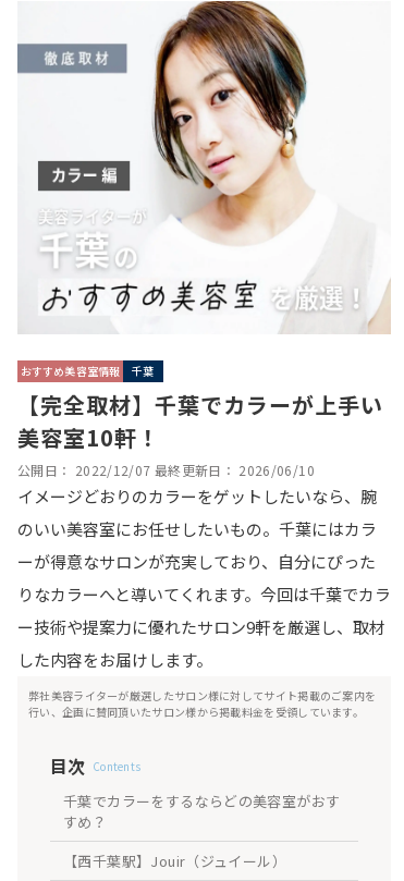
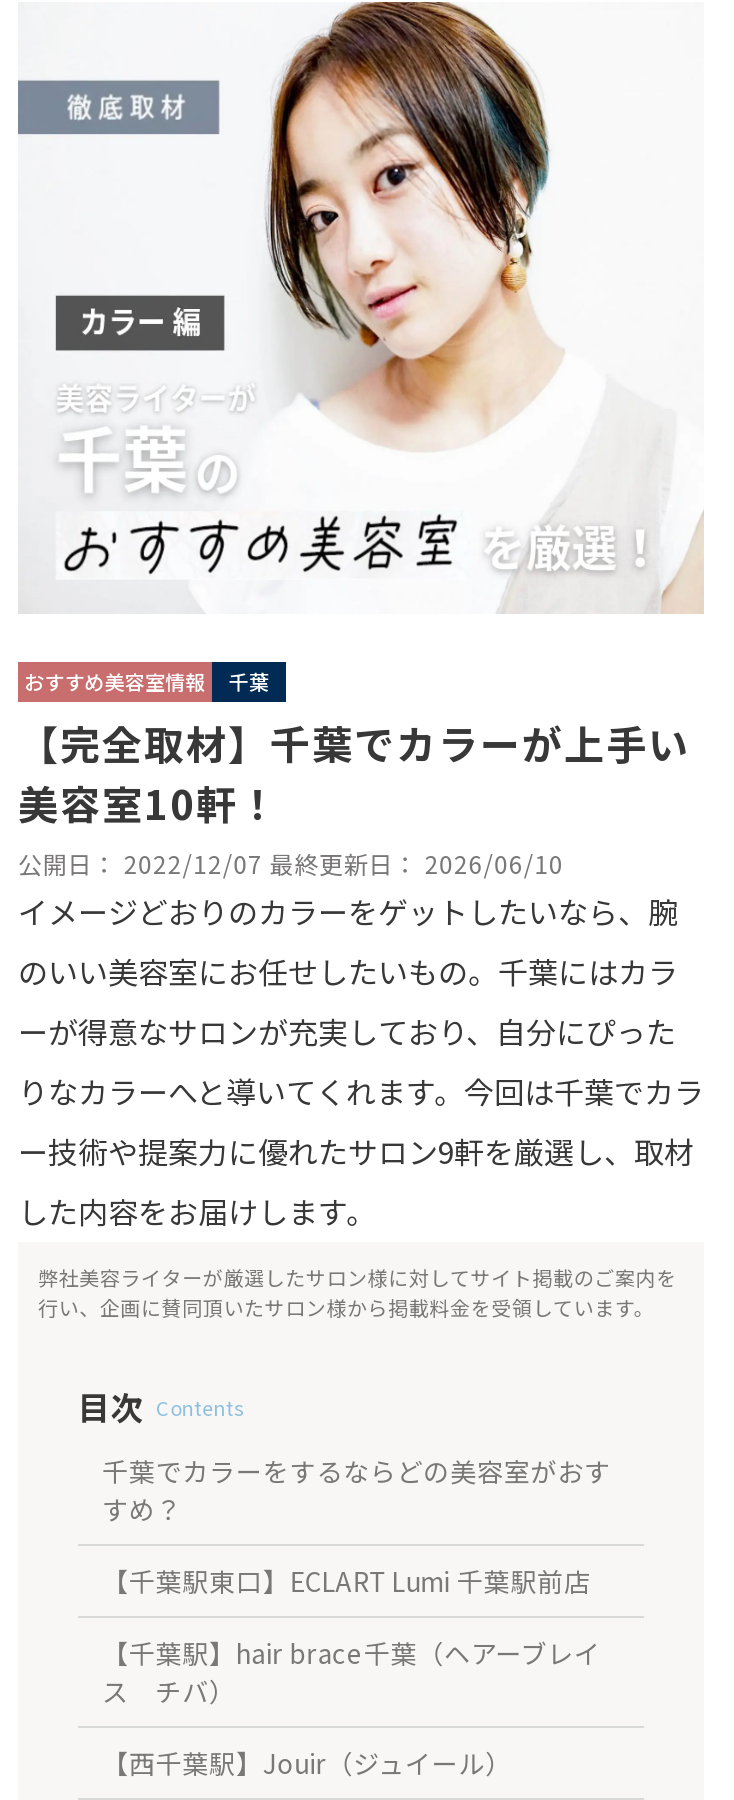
+ 【千葉駅東口】ECLART Lumi 千葉駅前店
+ 【千葉駅】hair brace千葉（ヘアーブレイ
+ ス チバ）
